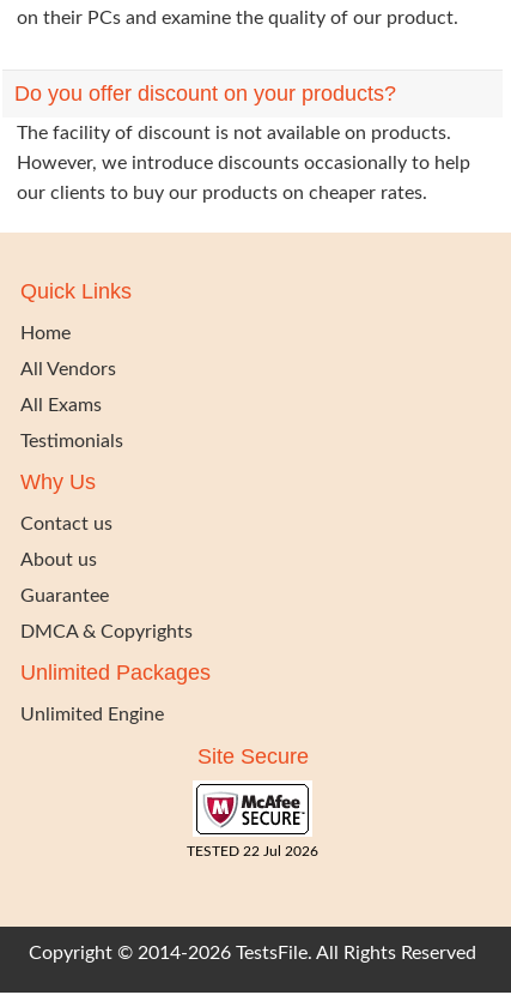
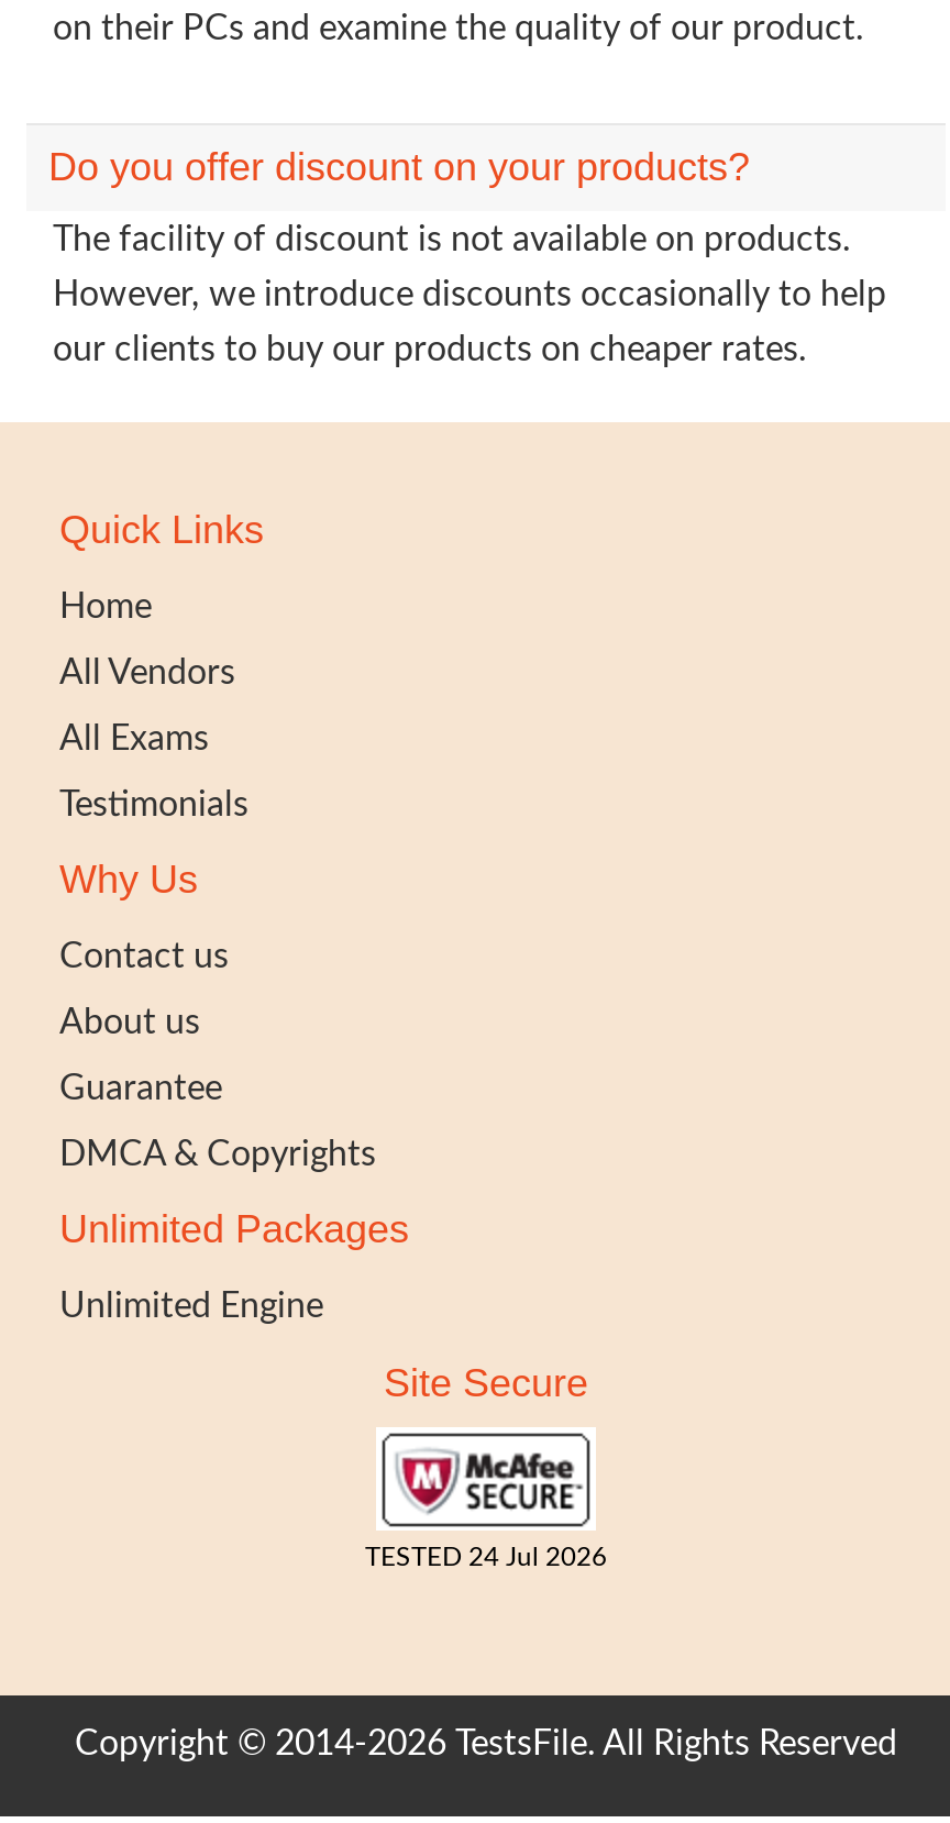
- TESTED 22 Jul 2026
+ TESTED 24 Jul 2026
